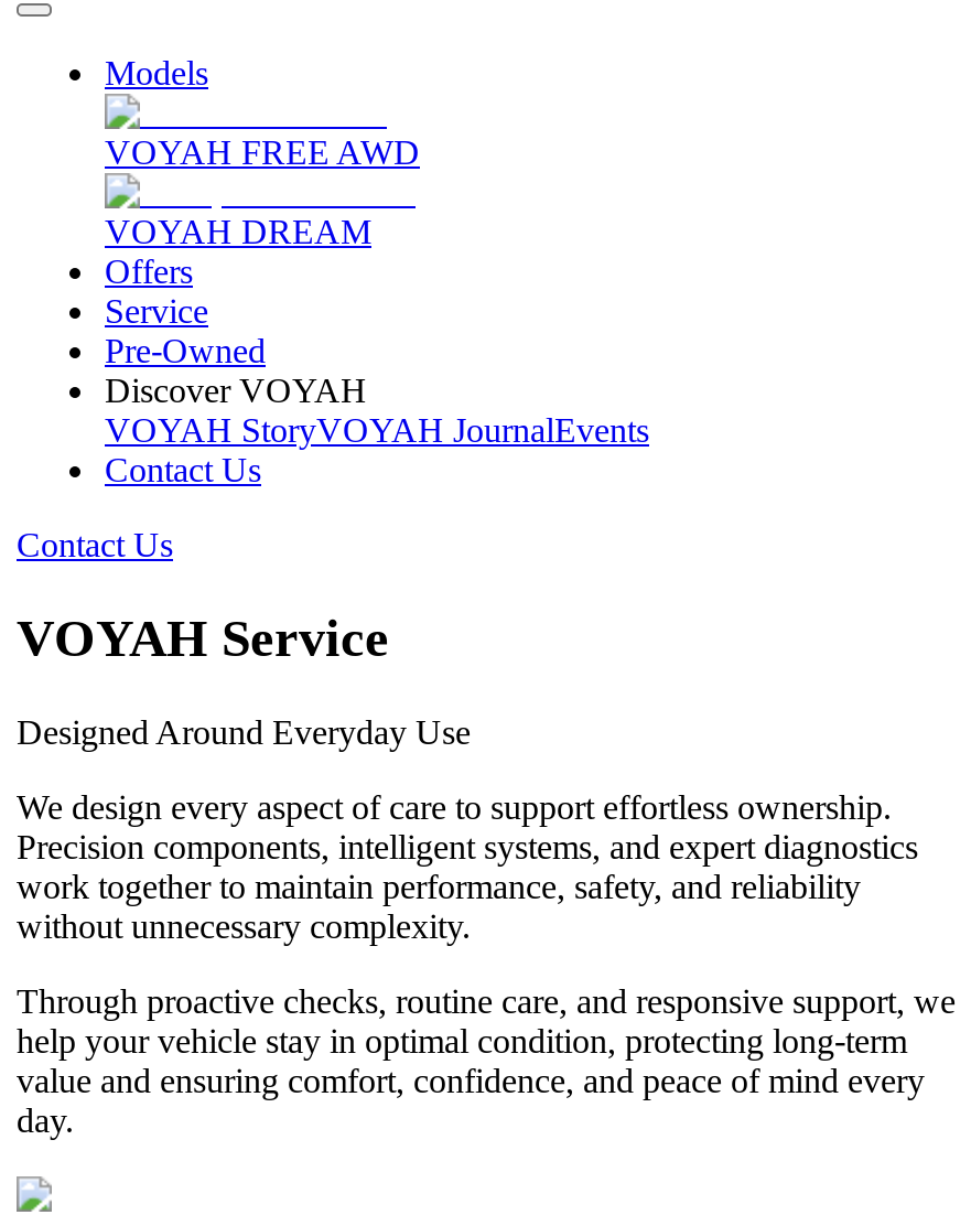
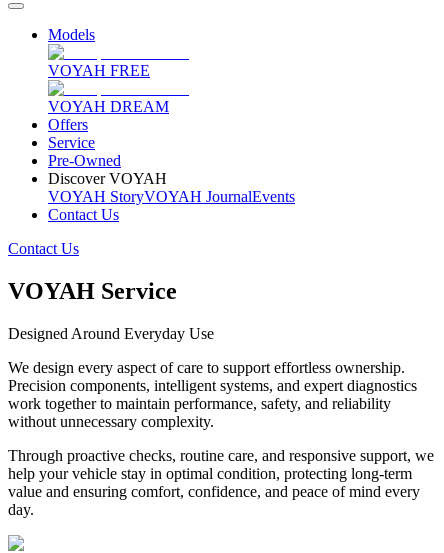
- VOYAH FREE AWD
+ VOYAH FREE
